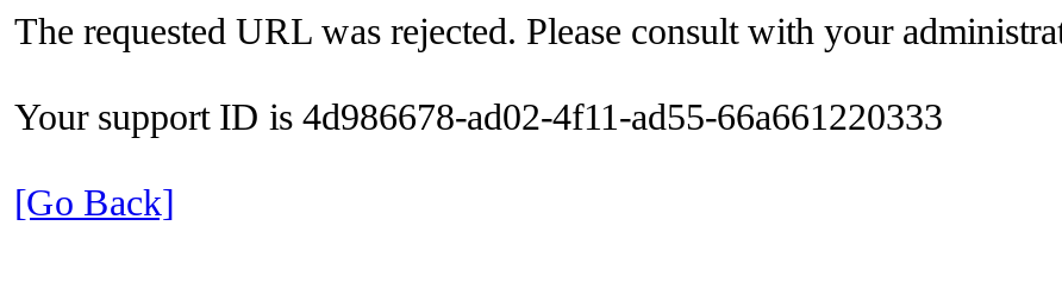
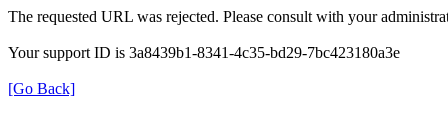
- Your support ID is 4d986678-ad02-4f11-ad55-66a661220333
+ Your support ID is 3a8439b1-8341-4c35-bd29-7bc423180a3e
